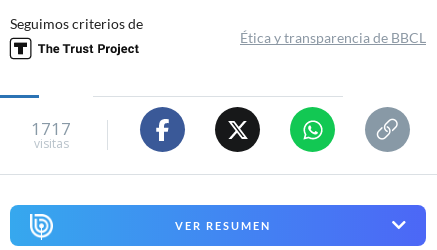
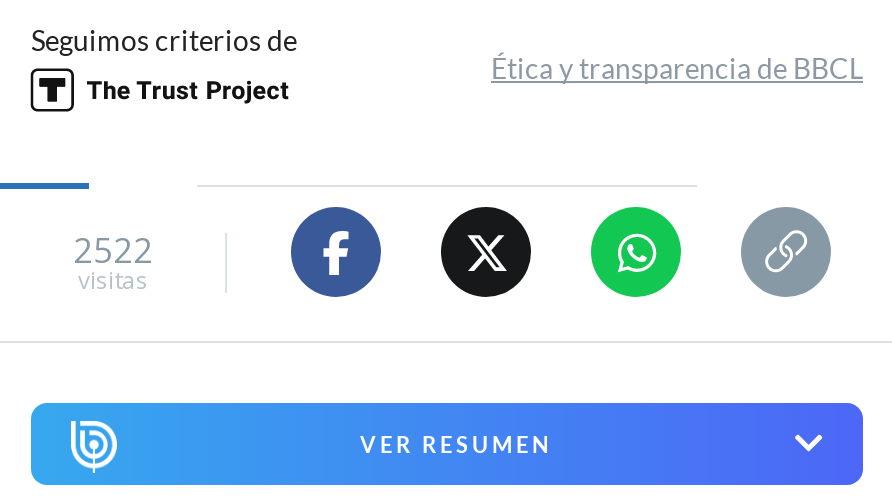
- 1717
+ 2522
